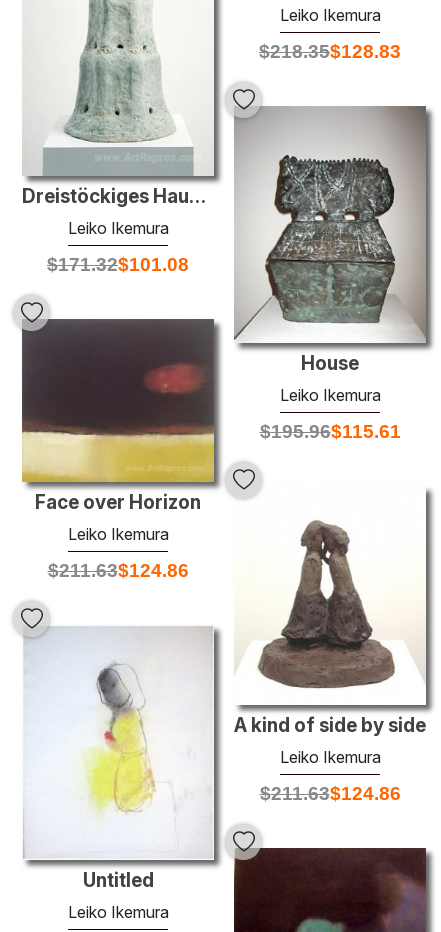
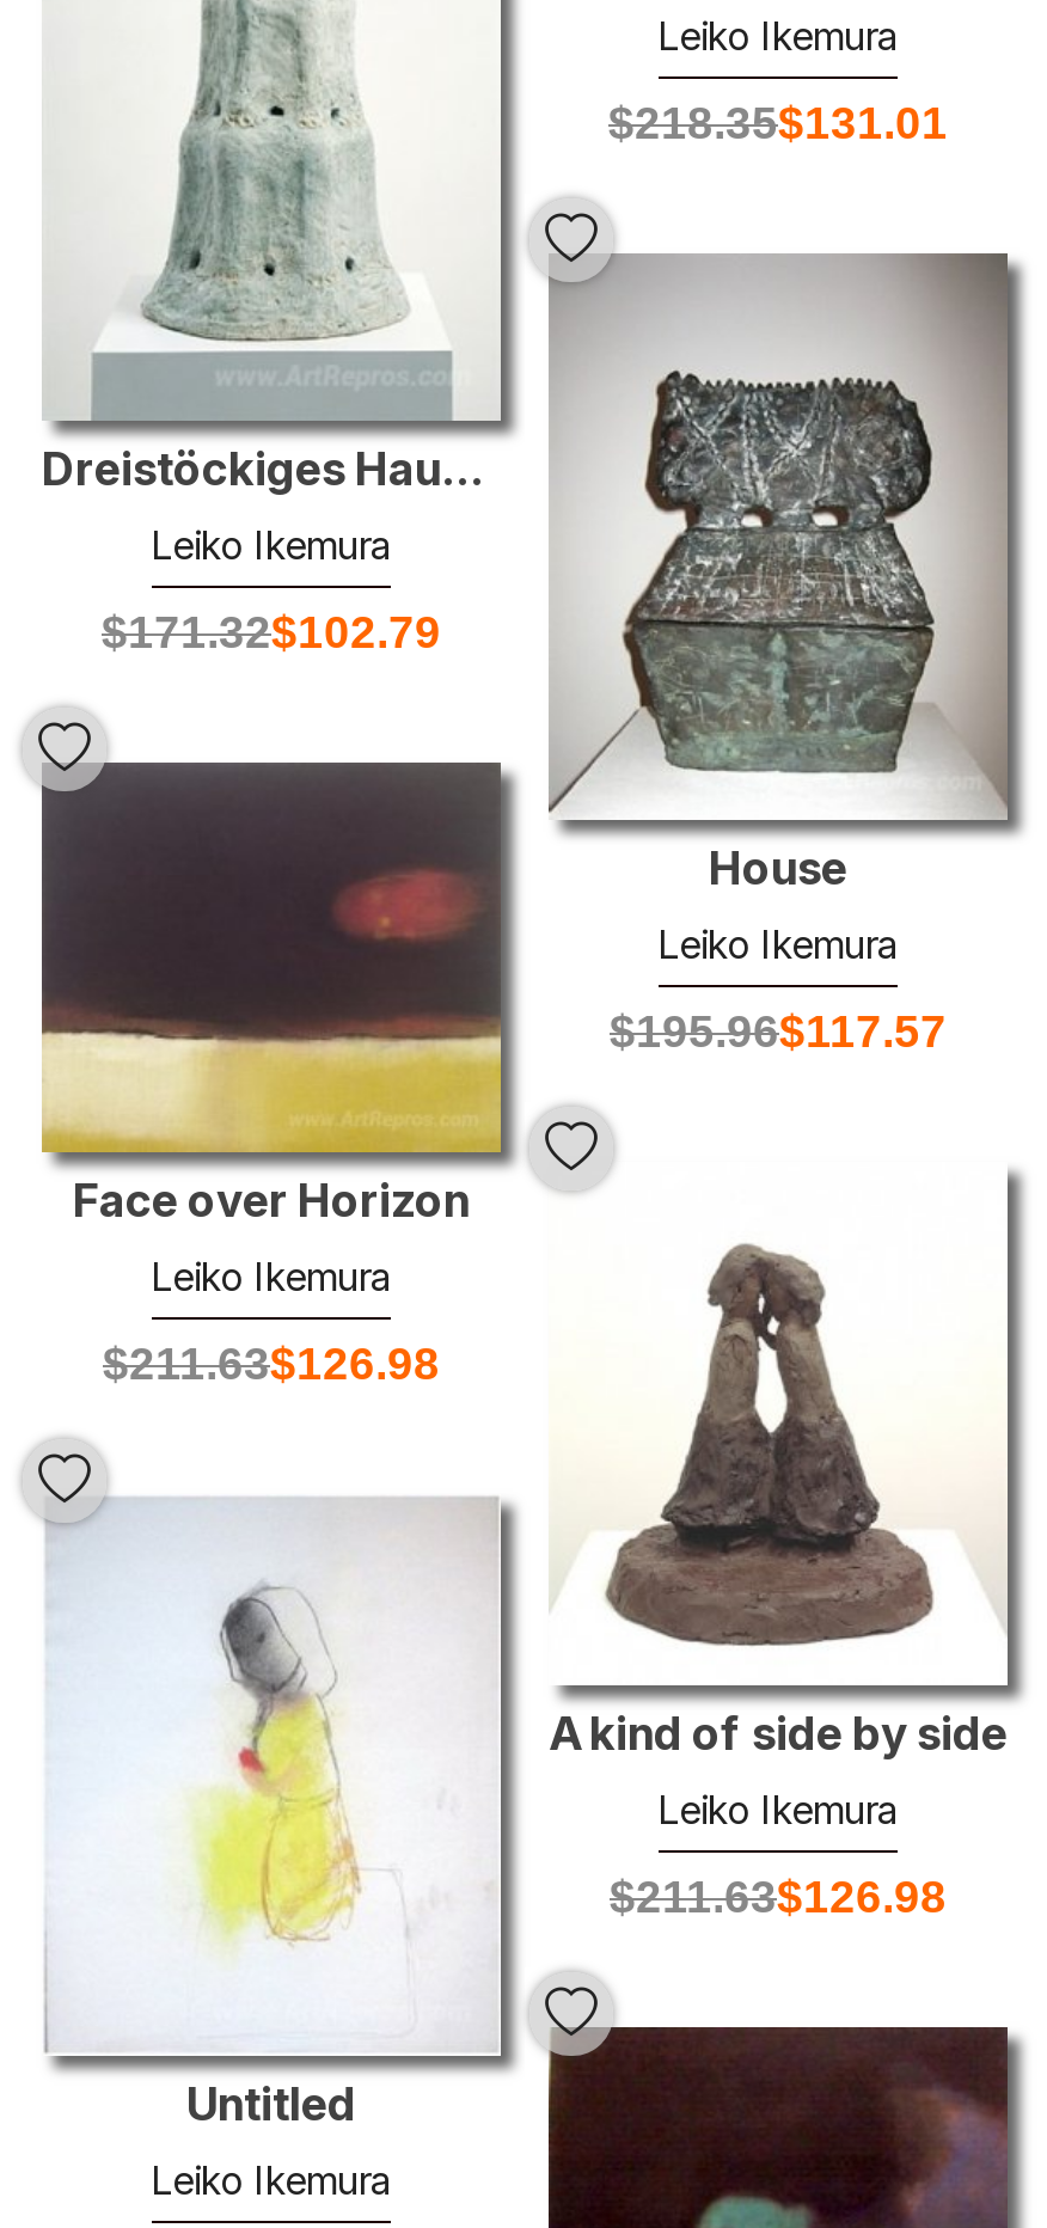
- $218.35$128.83
+ $218.35$131.01

- $171.32$101.08
+ $171.32$102.79

- $195.96$115.61
+ $195.96$117.57

- $211.63$124.86
+ $211.63$126.98

- $211.63$124.86
+ $211.63$126.98
